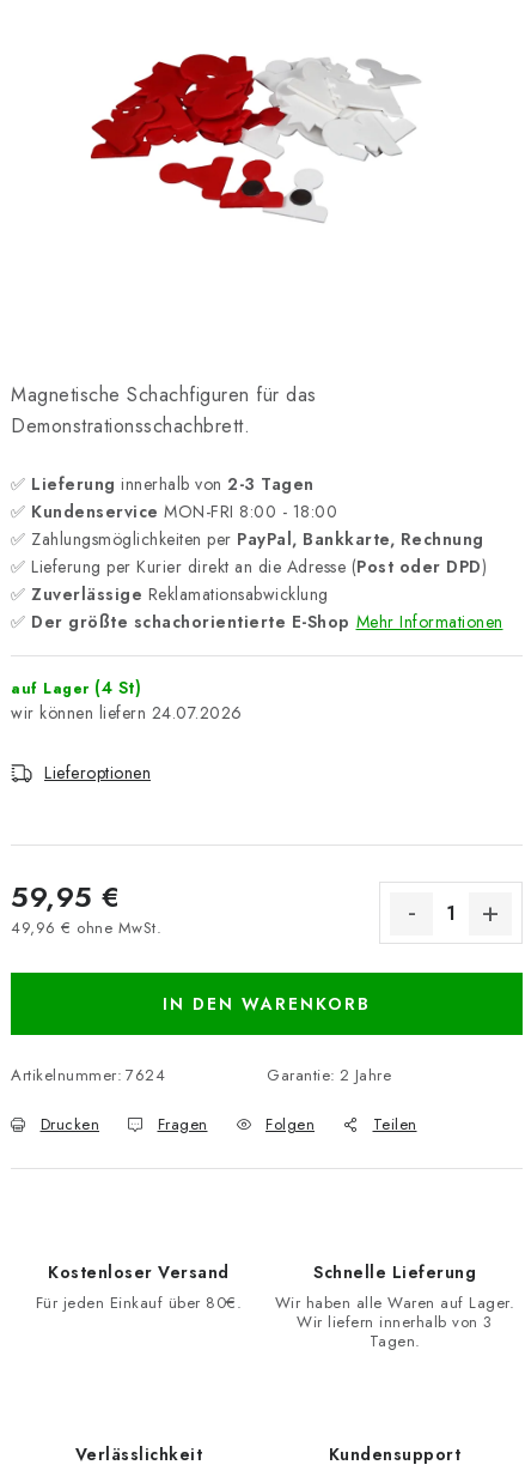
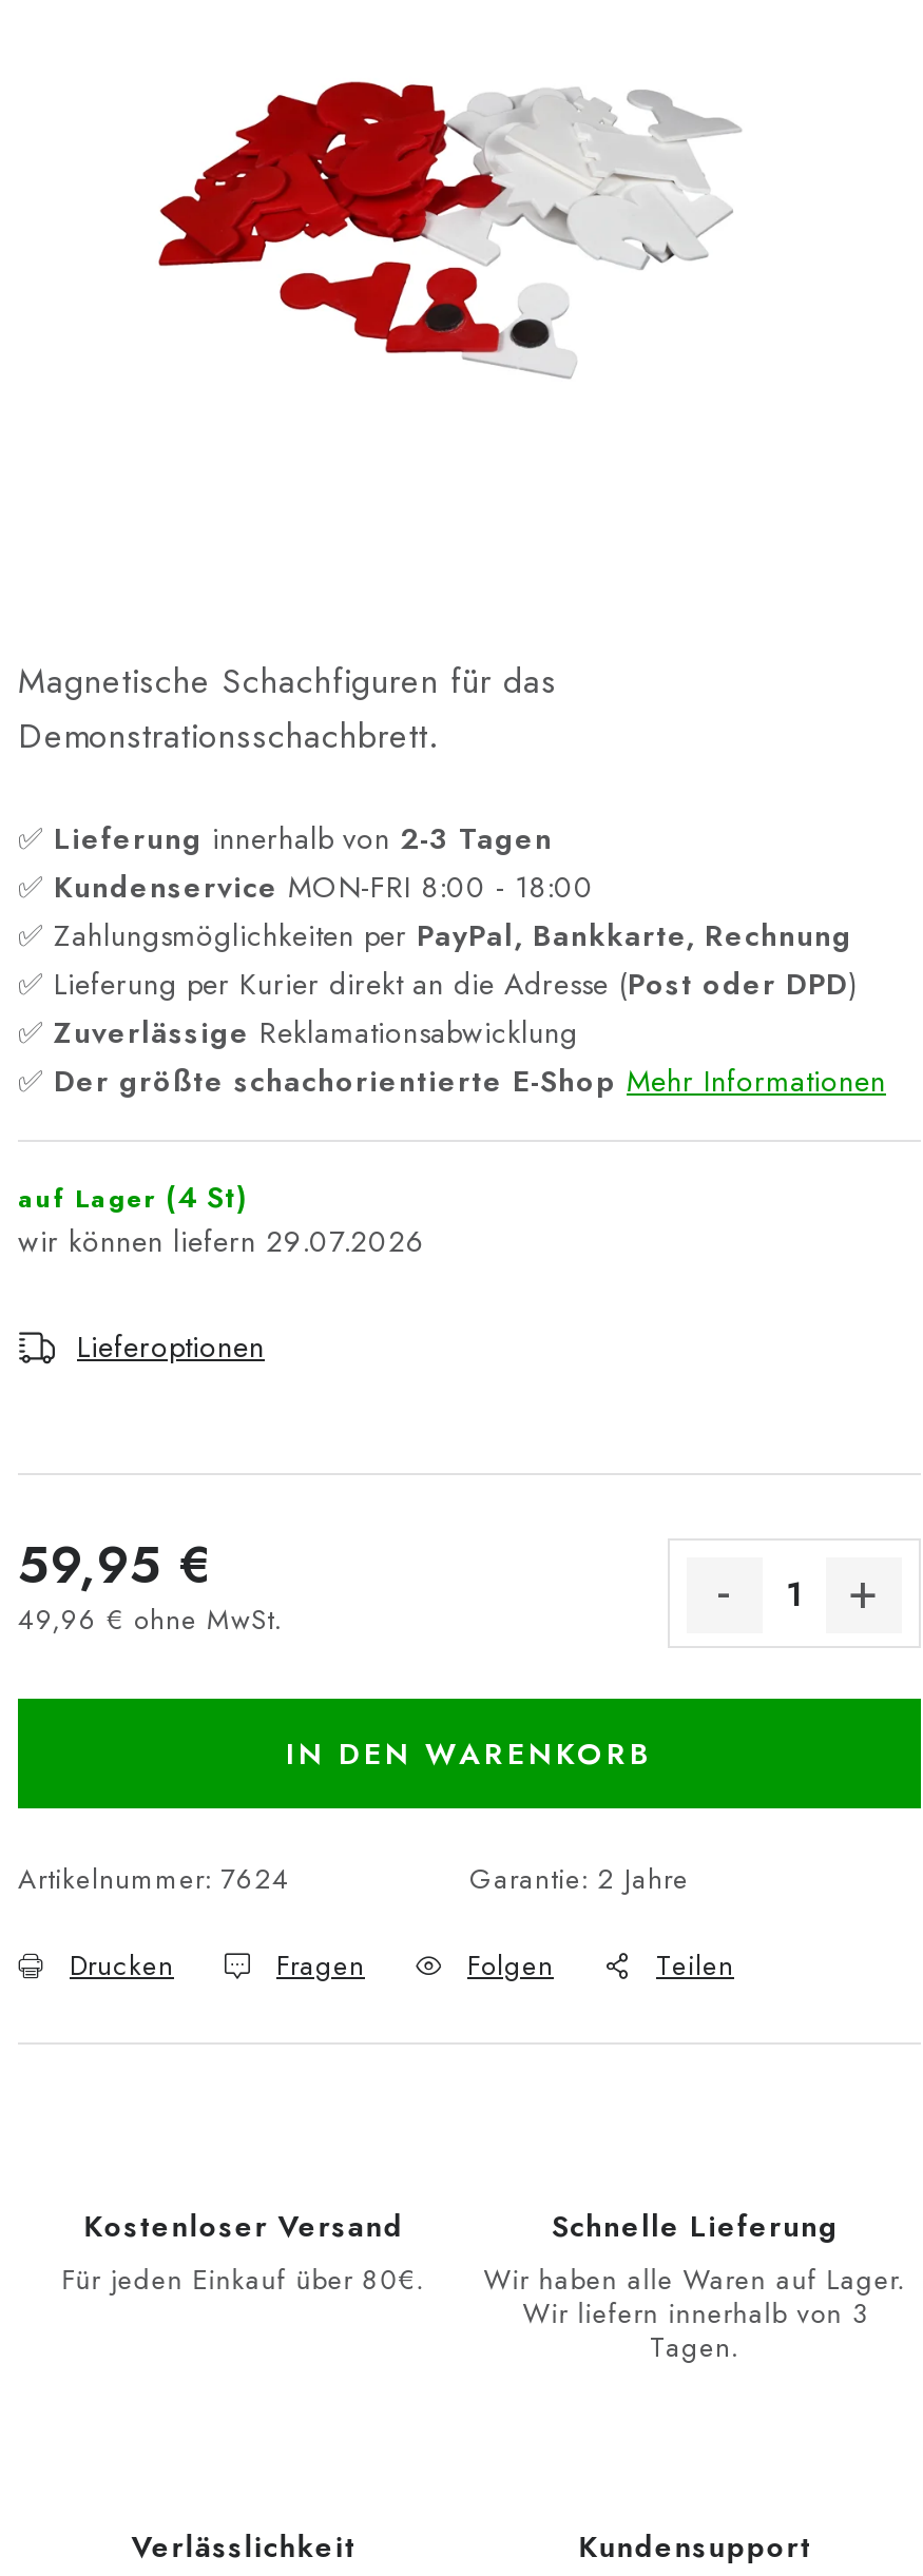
- 24.07.2026
+ 29.07.2026
